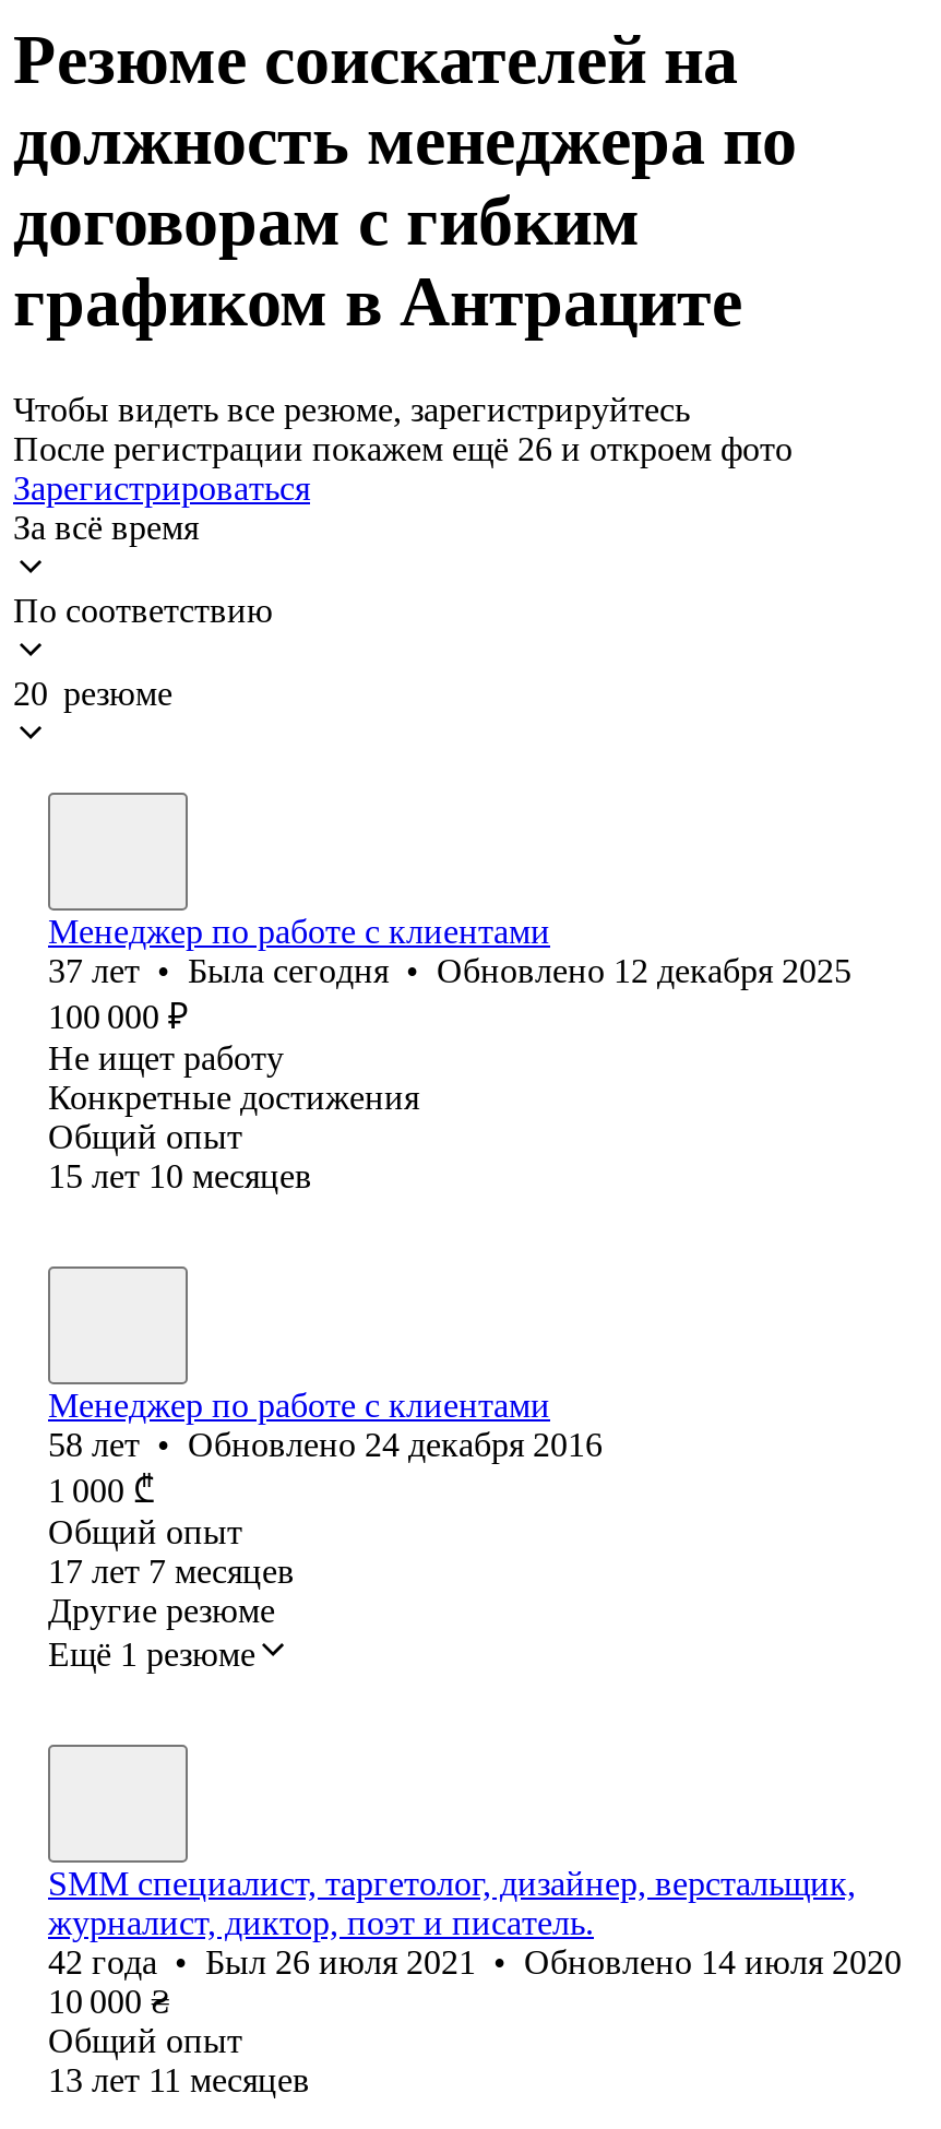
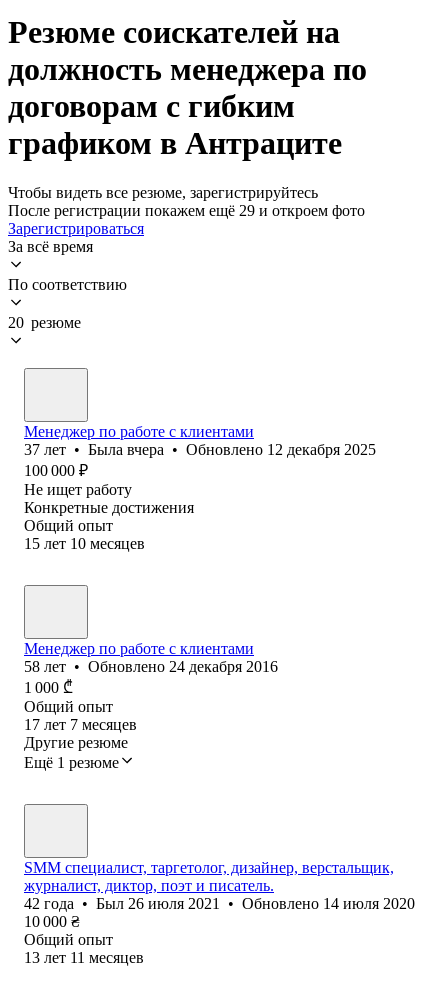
- После регистрации покажем ещё 26 и откроем фото
+ После регистрации покажем ещё 29 и откроем фото

- 37 лет • Была сегодня • Обновлено 12 декабря 2025
+ 37 лет • Была вчера • Обновлено 12 декабря 2025
